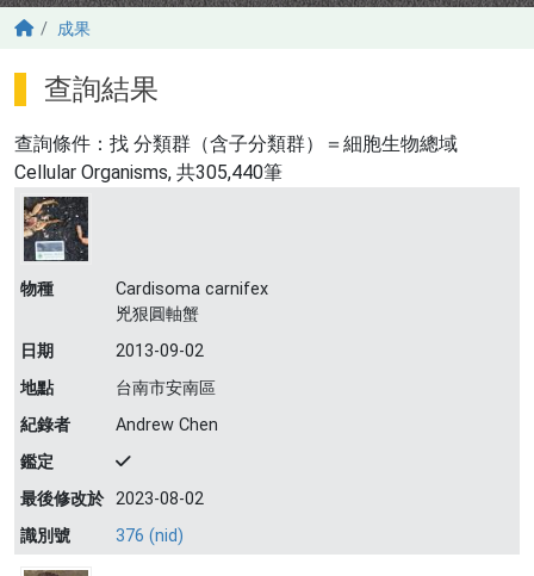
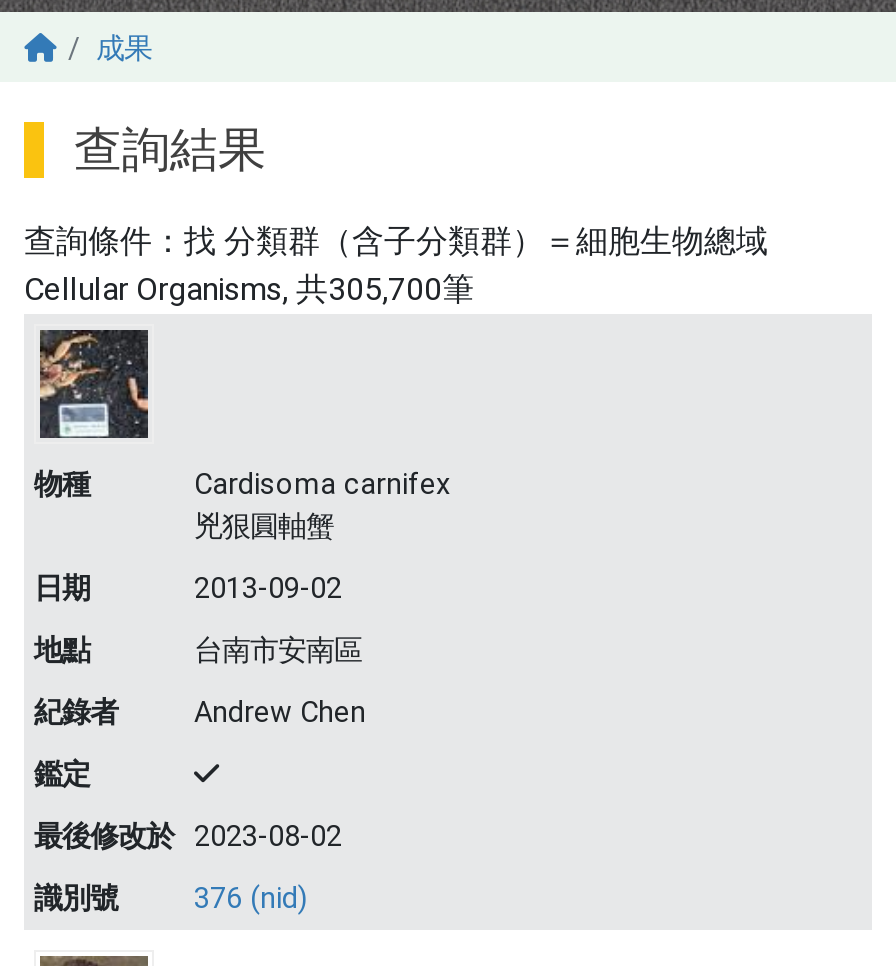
- Cellular Organisms, 共305,440筆
+ Cellular Organisms, 共305,700筆
